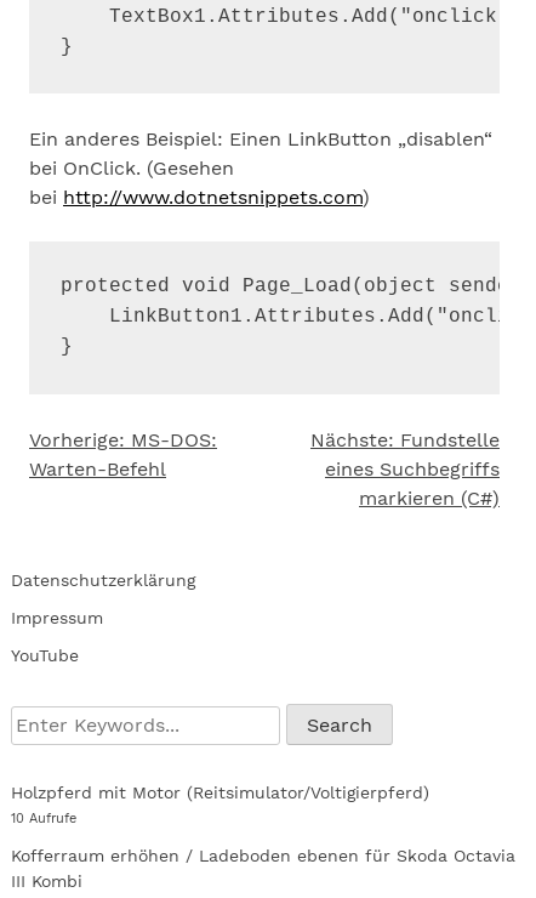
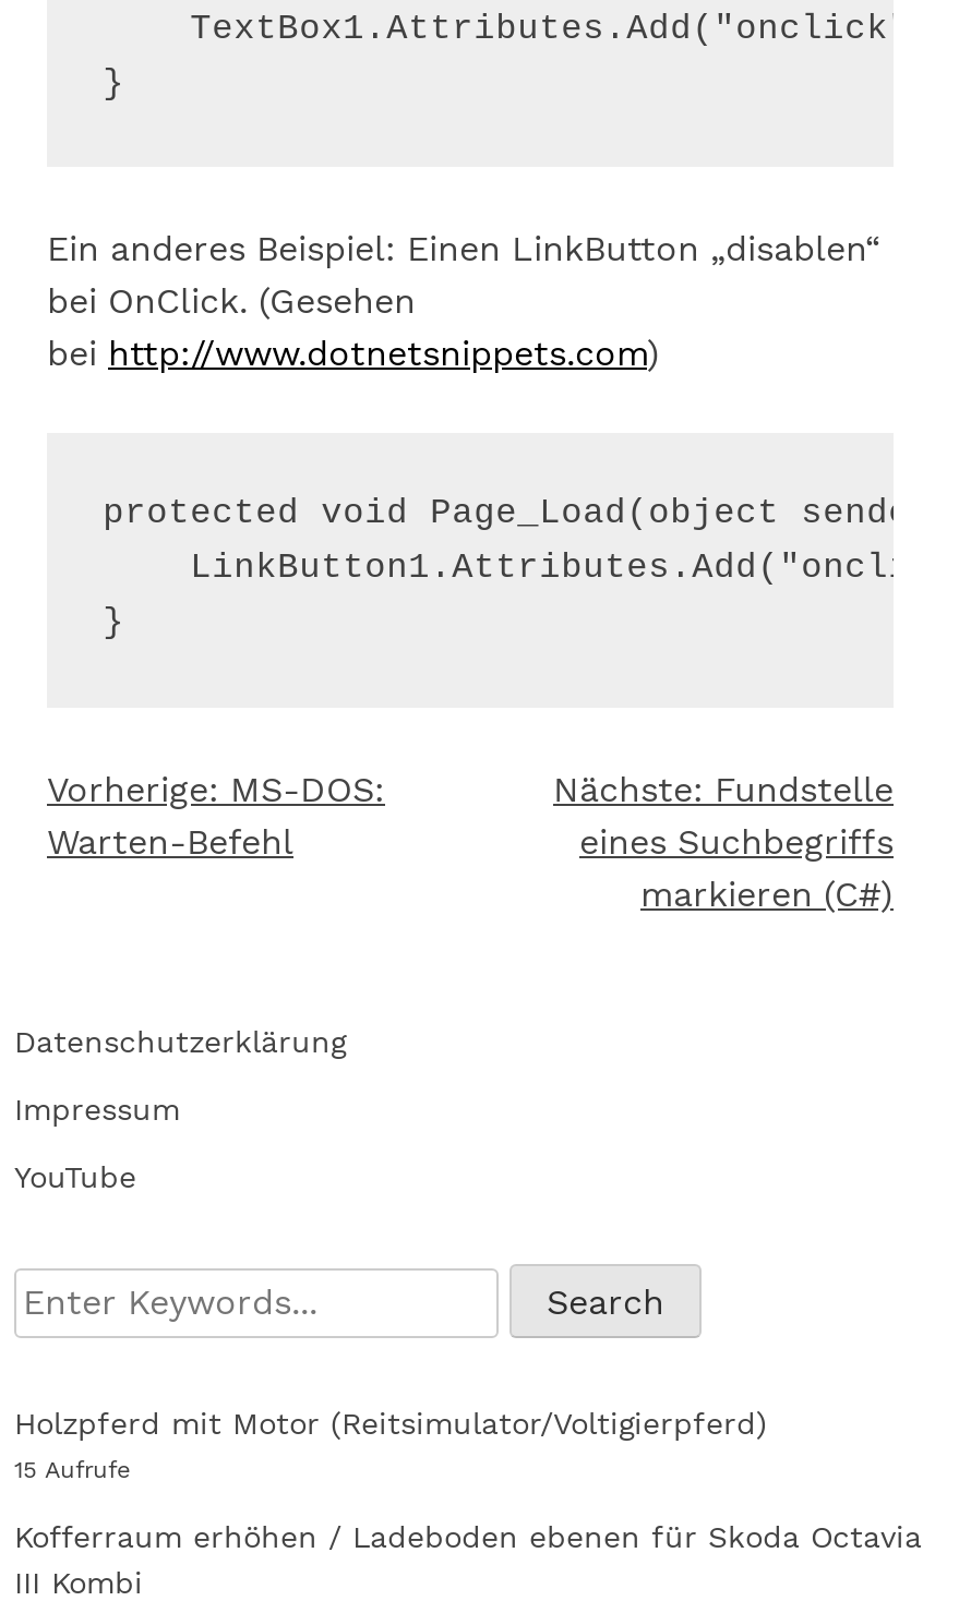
- 10 Aufrufe
+ 15 Aufrufe
